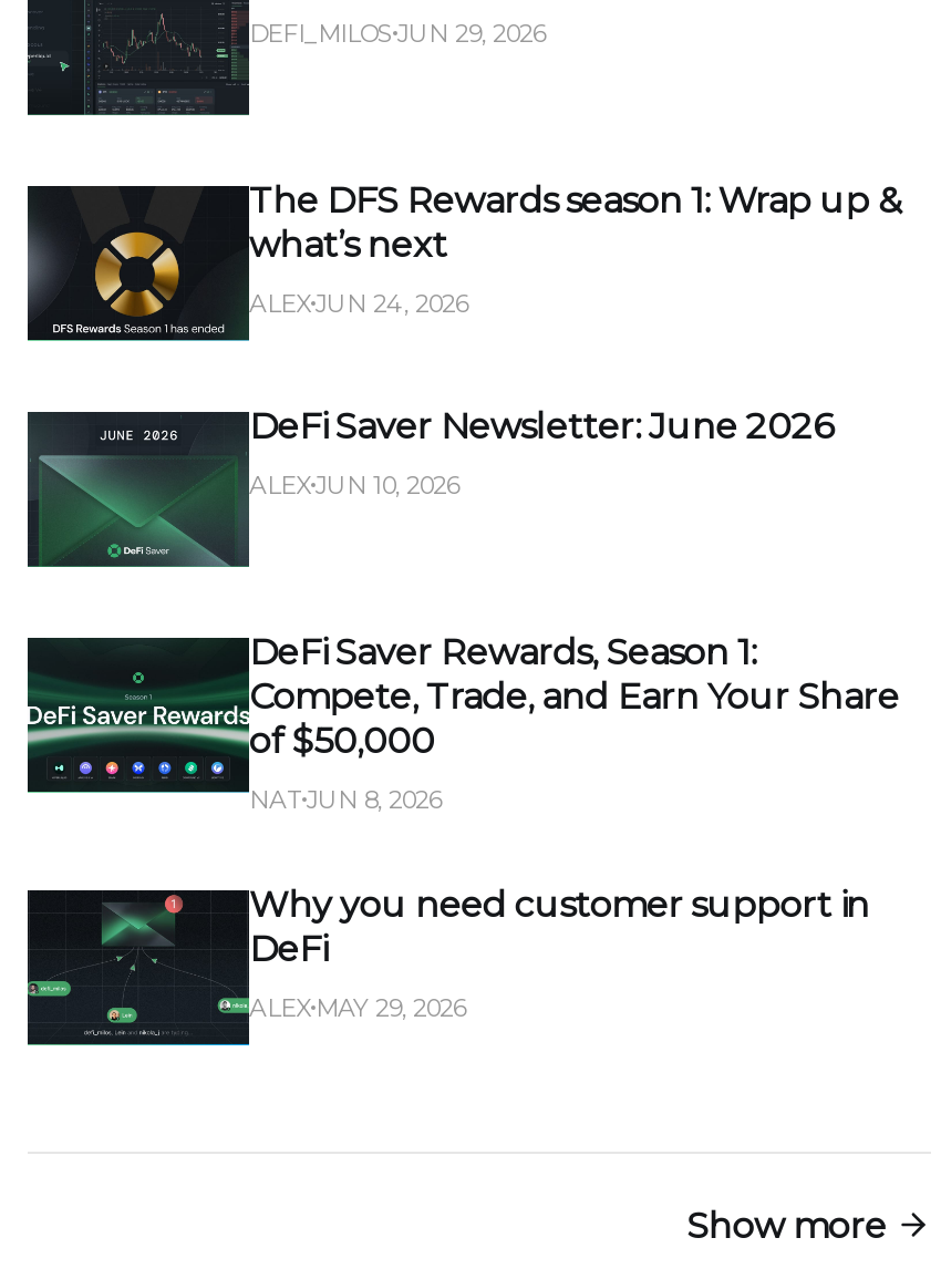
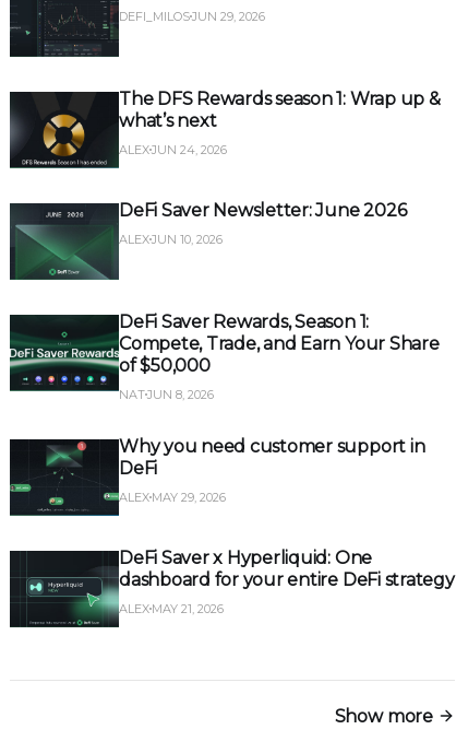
+ [image]
+ DeFi Saver x Hyperliquid: One
+ dashboard for your entire DeFi strategy
+ ALEX MAY 21, 2026
